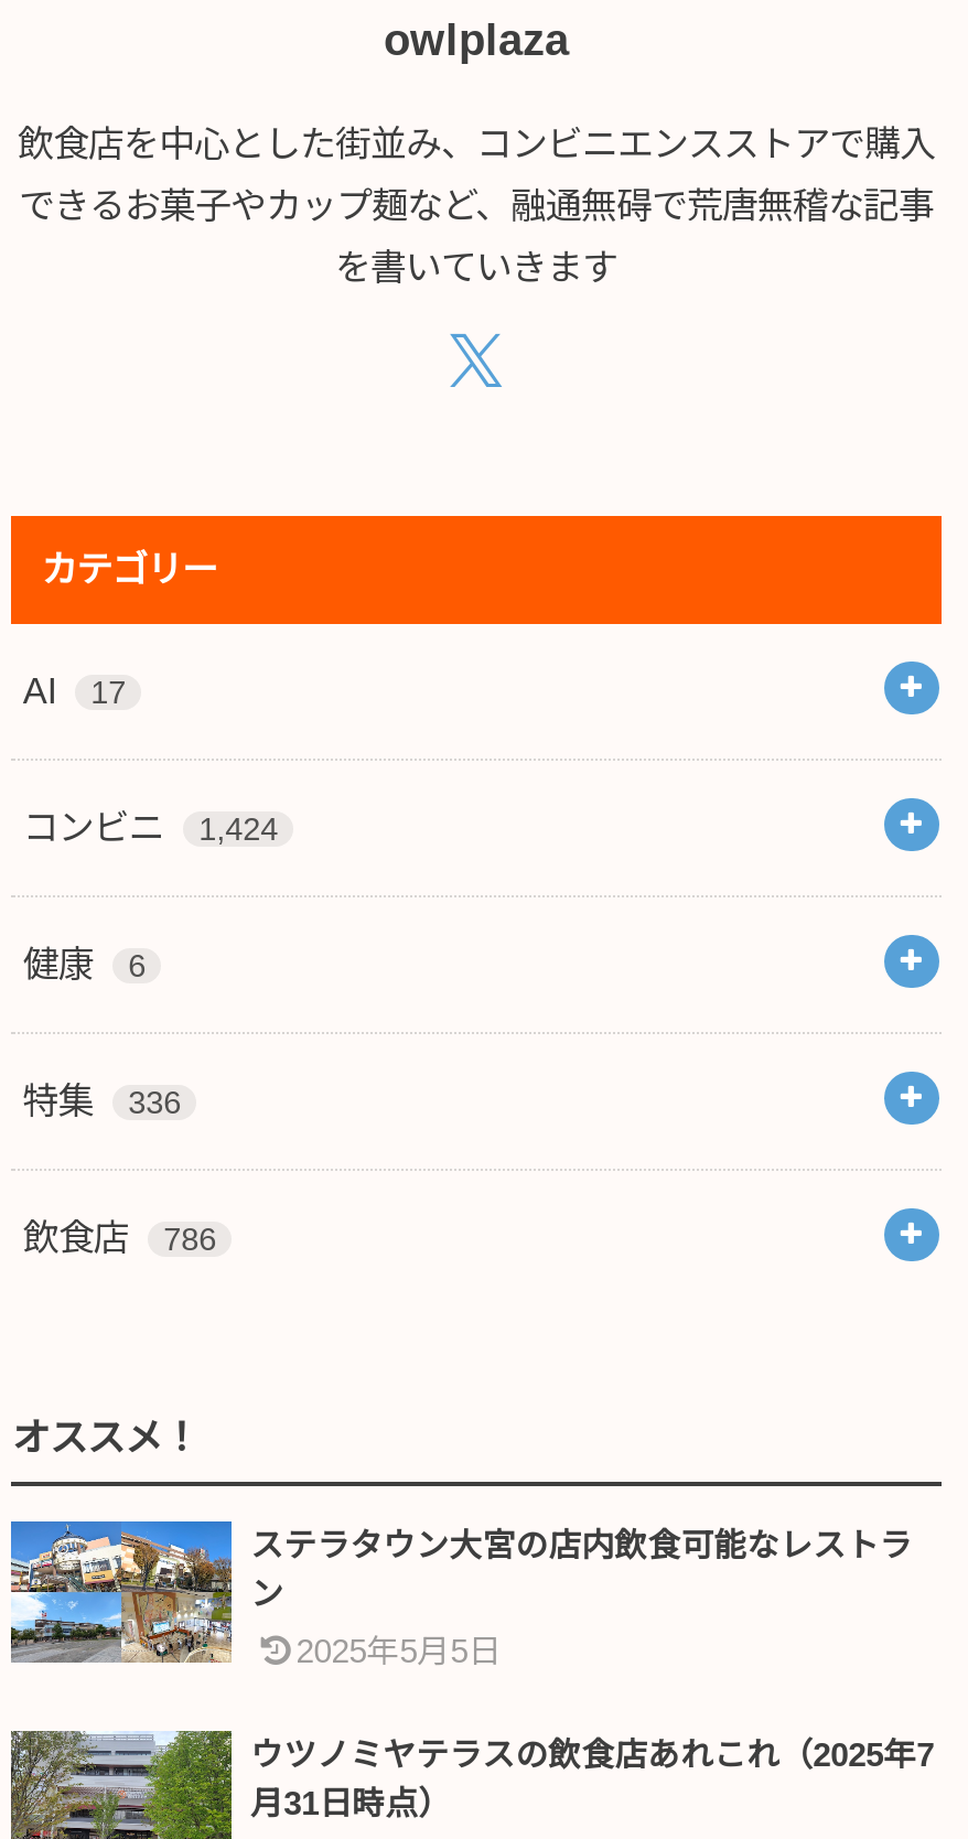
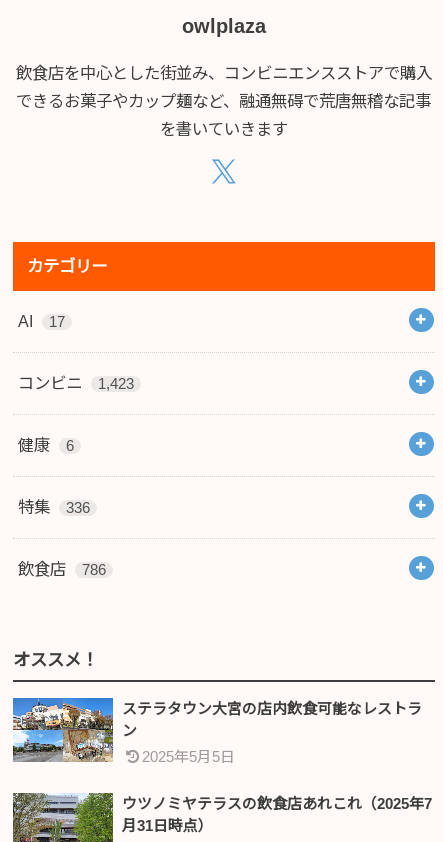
- コンビニ 1,424
+ コンビニ 1,423
